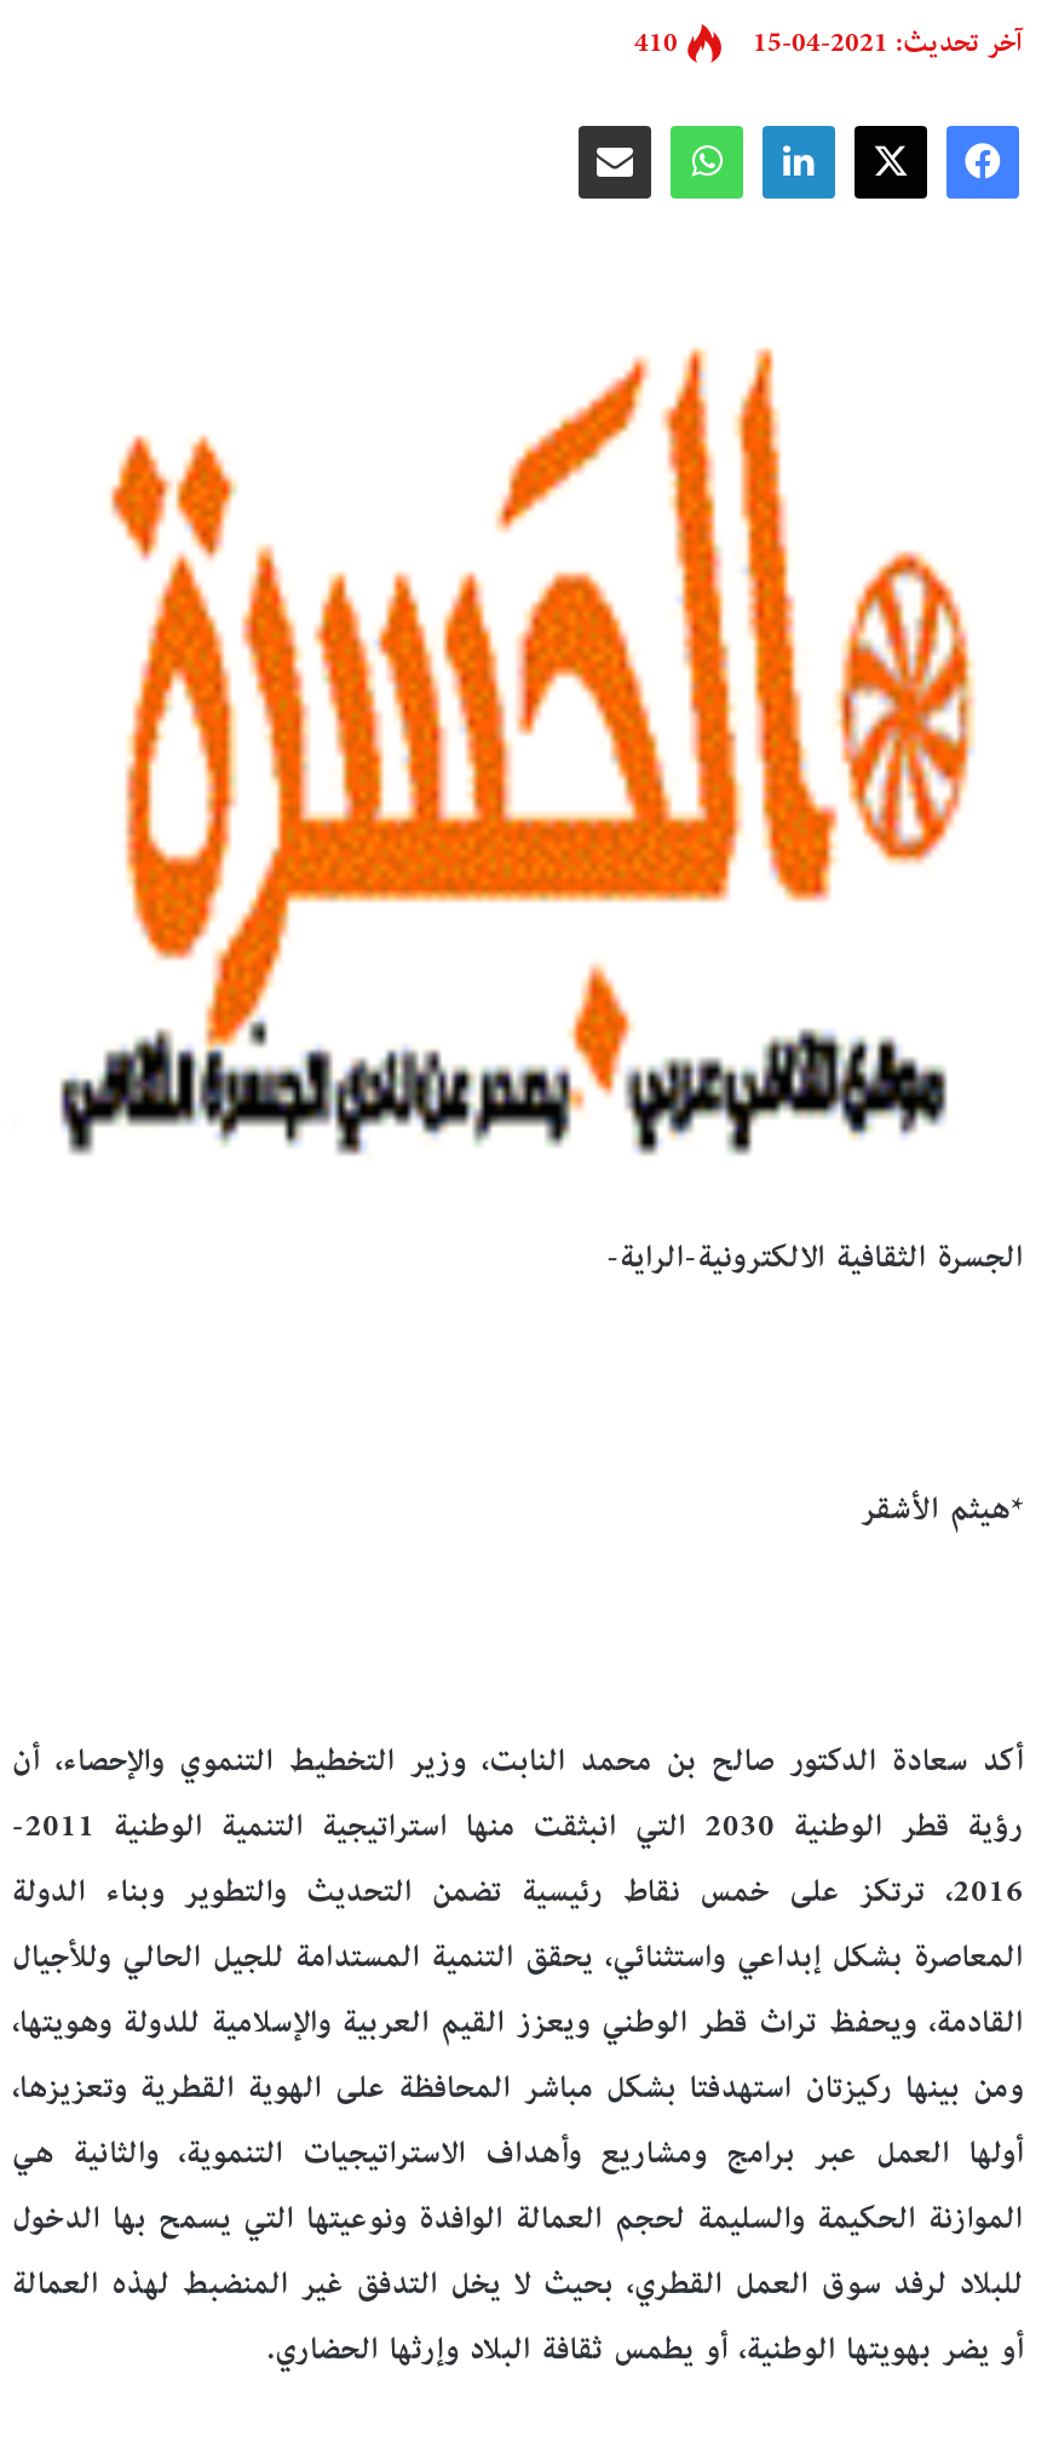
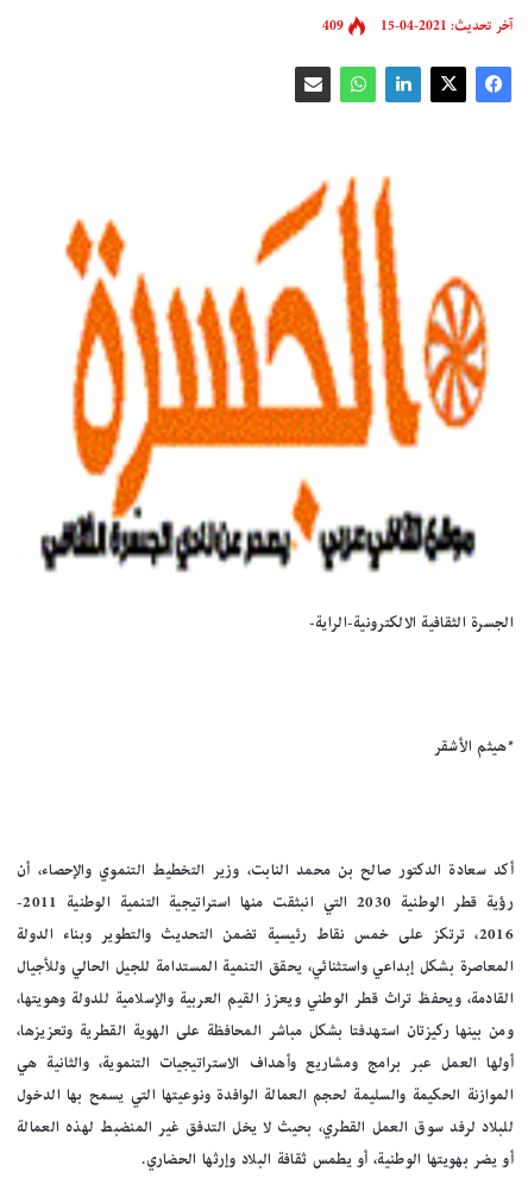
- 410
+ 409
